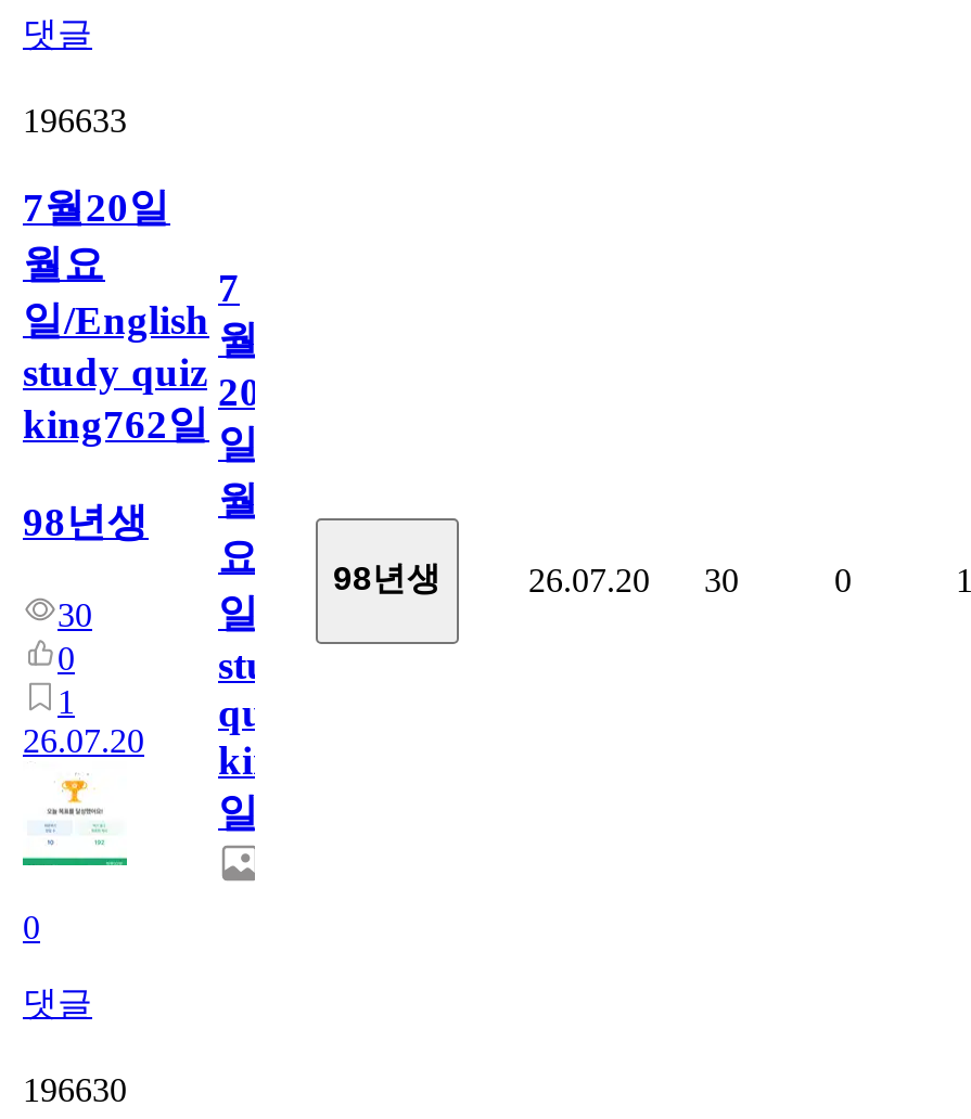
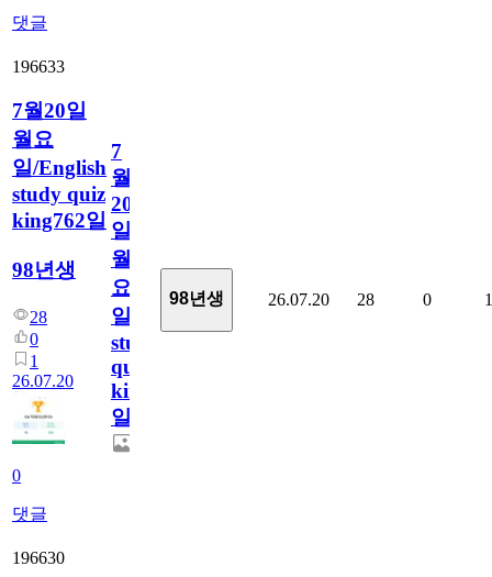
- 26.07.20 30
+ 26.07.20 28

- 30
+ 28
